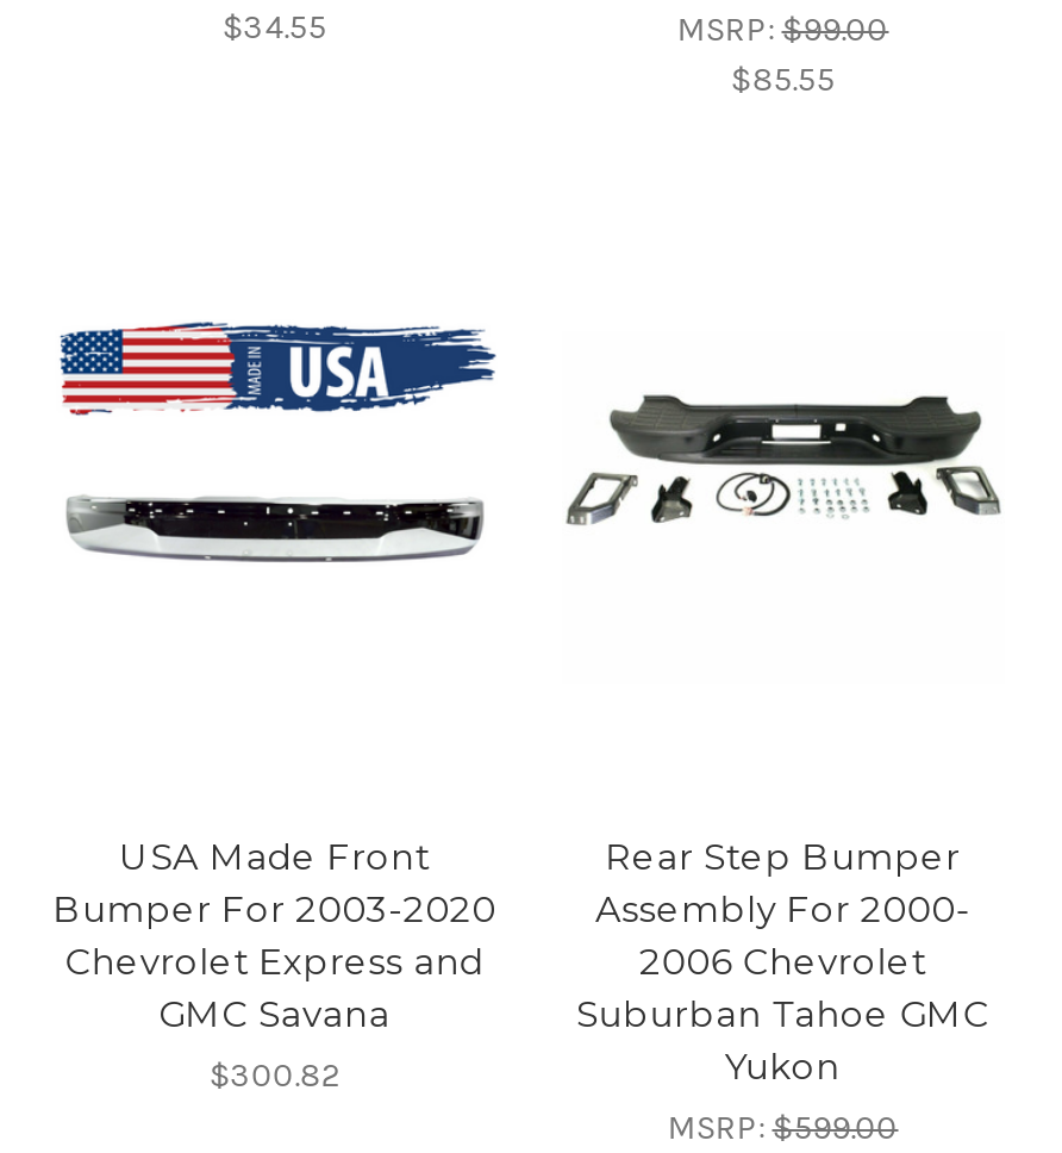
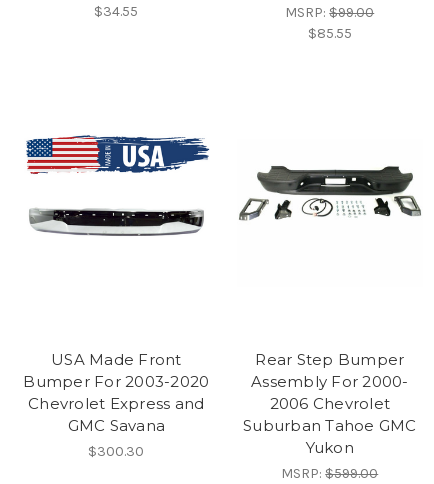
- $300.82
+ $300.30
